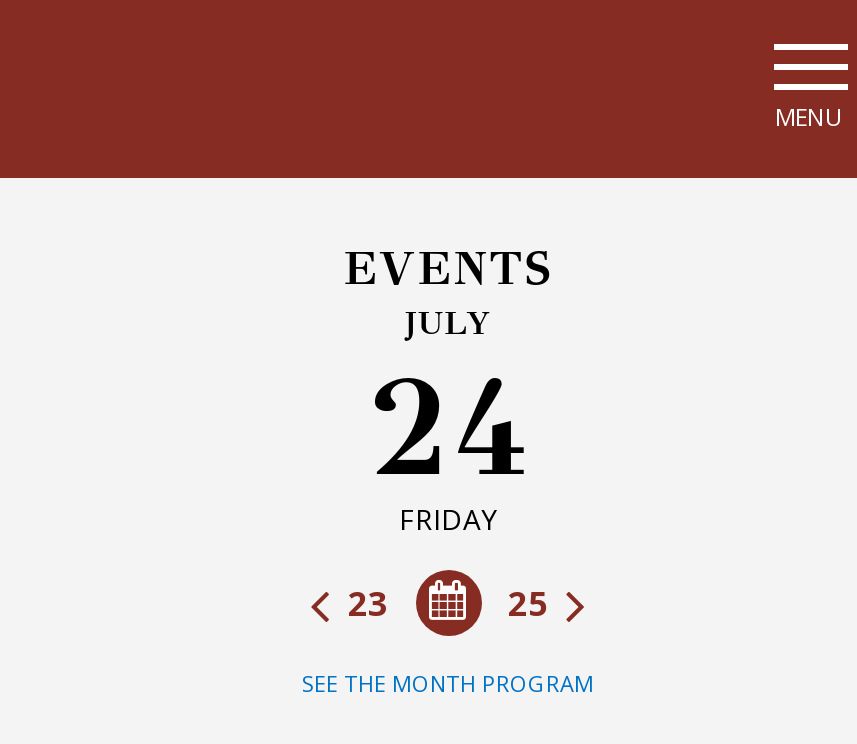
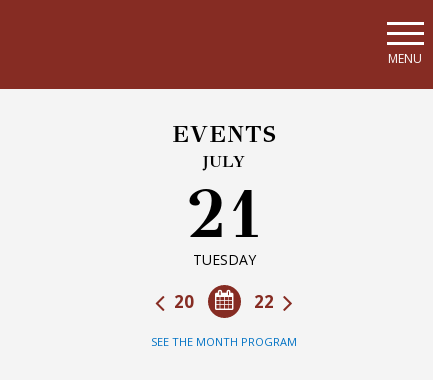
- 24
- FRIDAY
+ 21
+ TUESDAY

- 25
- 23
+ 22
+ 20
